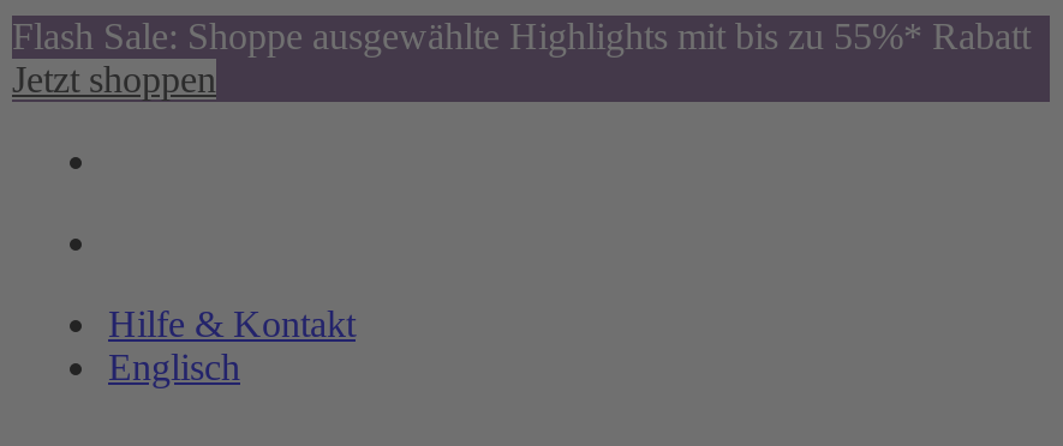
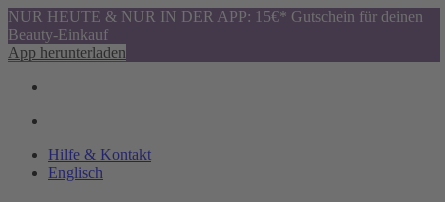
- Flash Sale: Shoppe ausgewählte Highlights mit bis zu 55%* Rabatt
- Jetzt shoppen
+ NUR HEUTE & NUR IN DER APP: 15€* Gutschein für deinen
+ Beauty-Einkauf
+ App herunterladen
